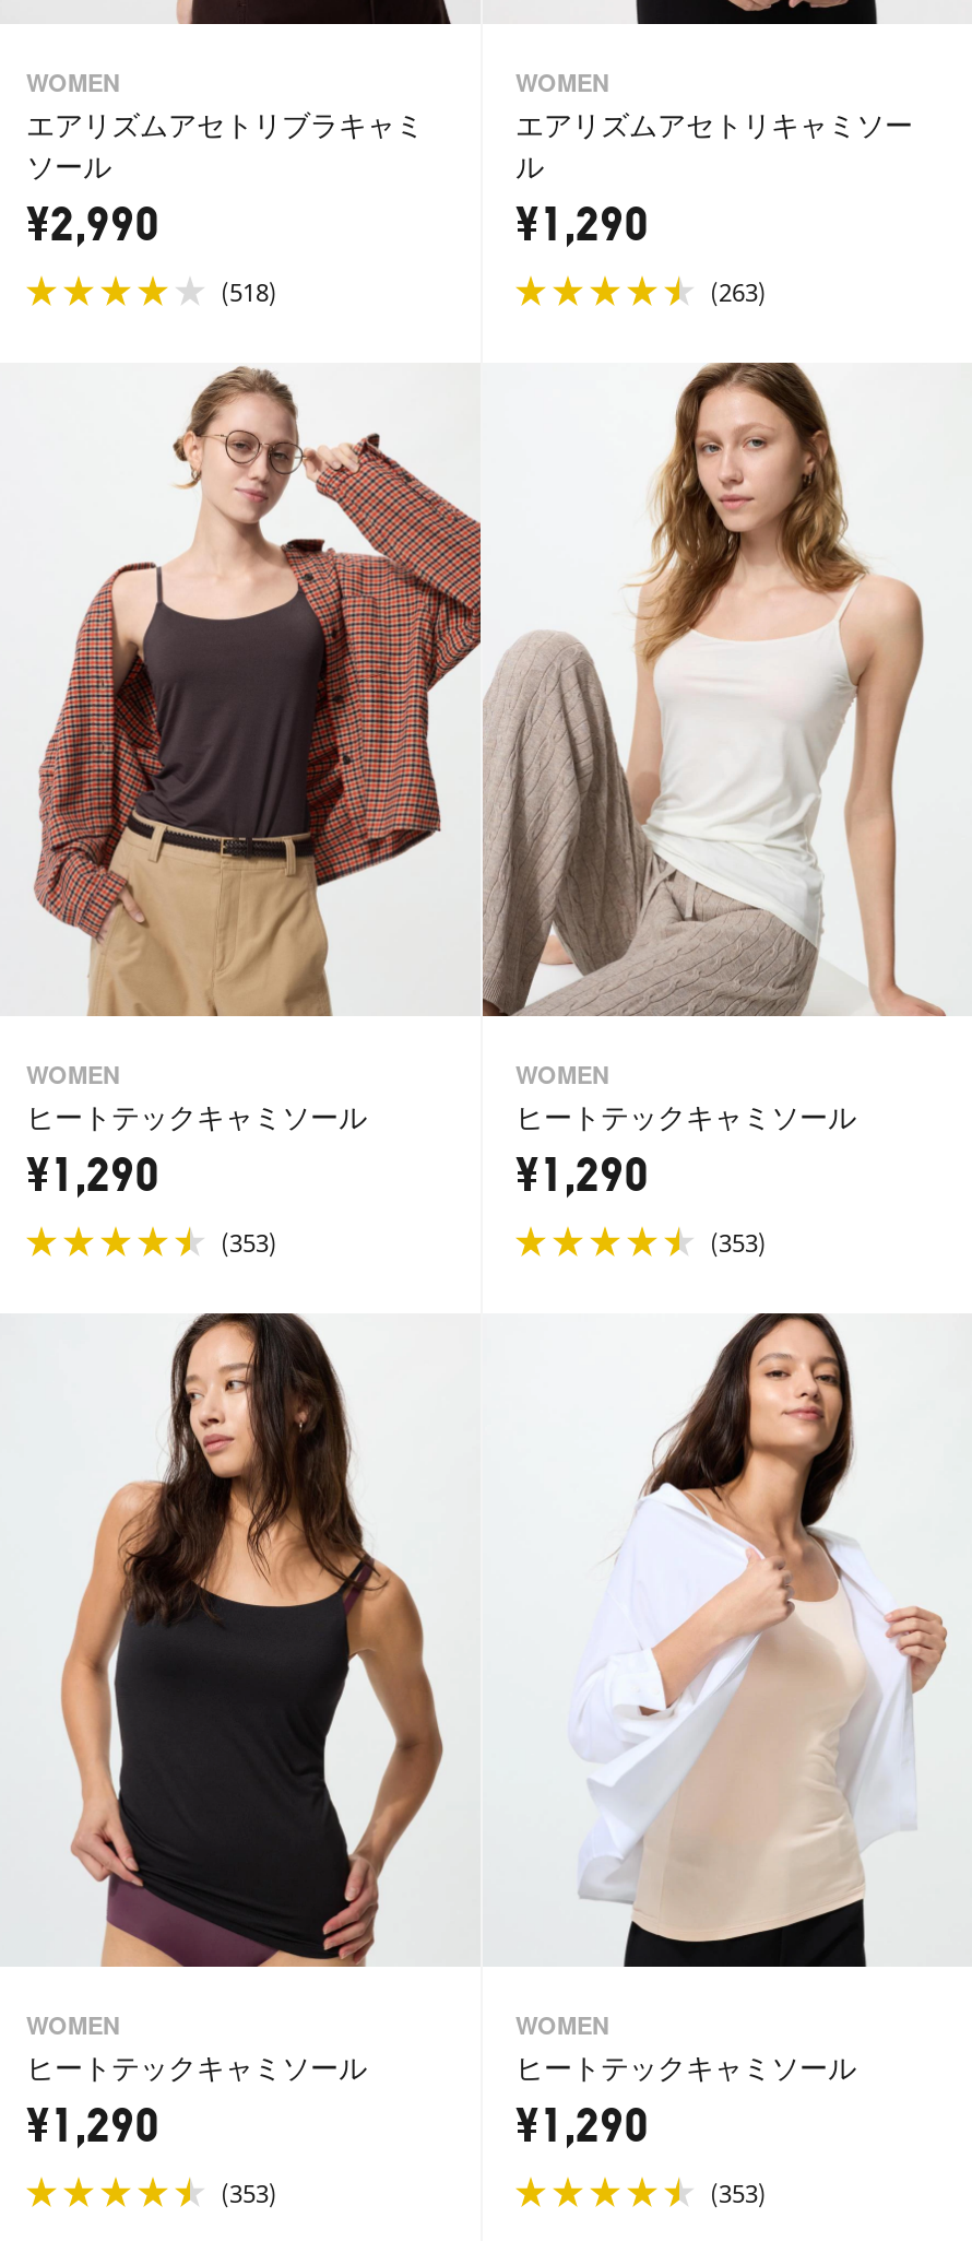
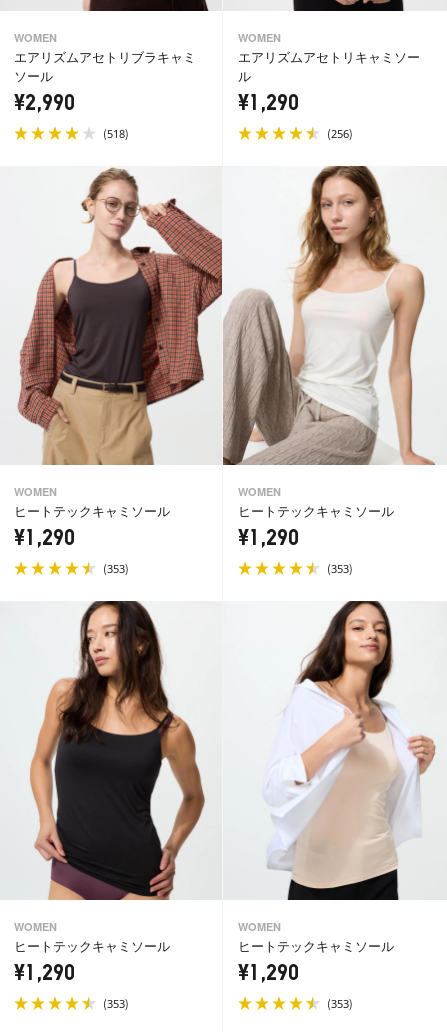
- (263)
+ (256)
